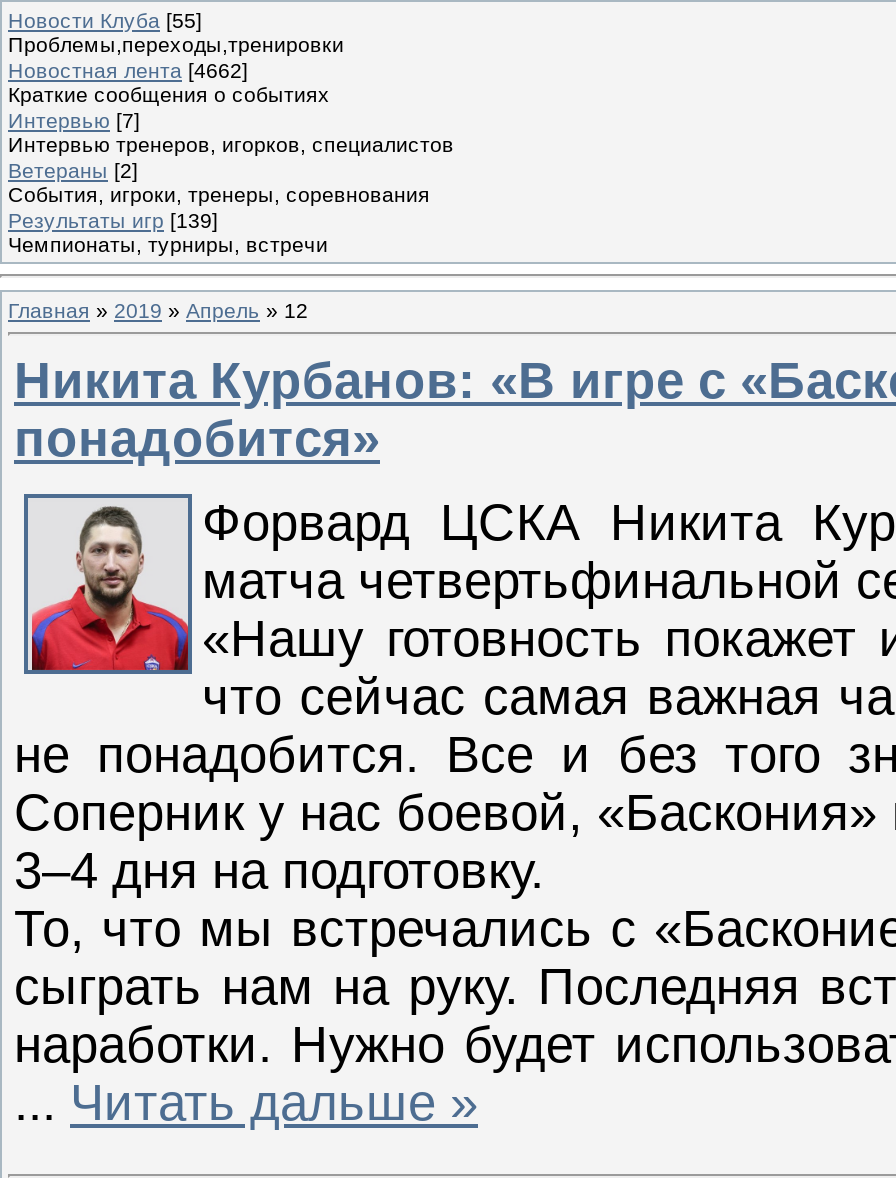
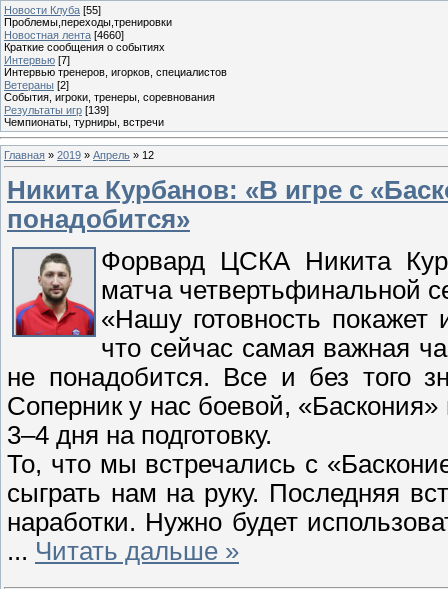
- Новостная лента [4662]
+ Новостная лента [4660]
